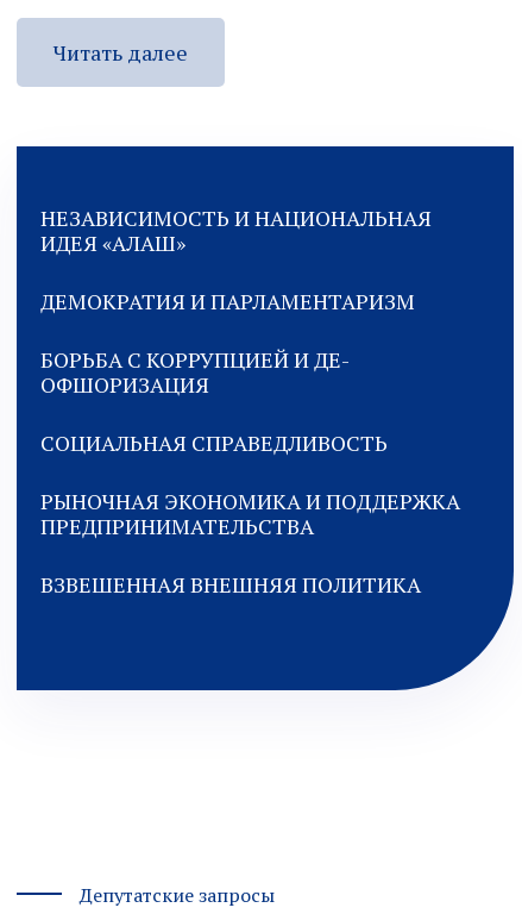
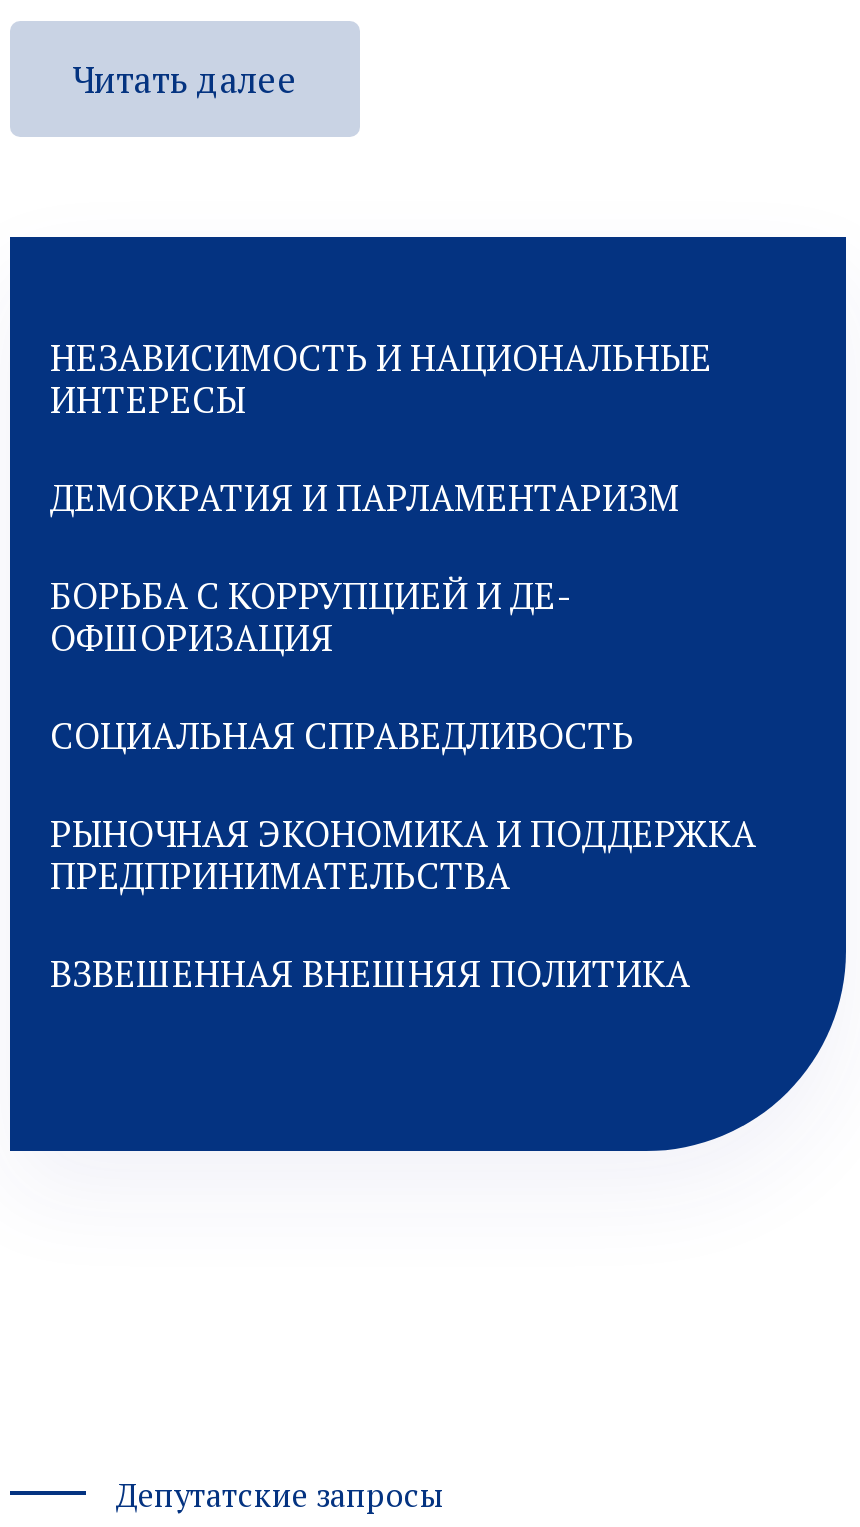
- НЕЗАВИСИМОСТЬ И НАЦИОНАЛЬНАЯ
- ИДЕЯ «АЛАШ»
+ НЕЗАВИСИМОСТЬ И НАЦИОНАЛЬНЫЕ
+ ИНТЕРЕСЫ
